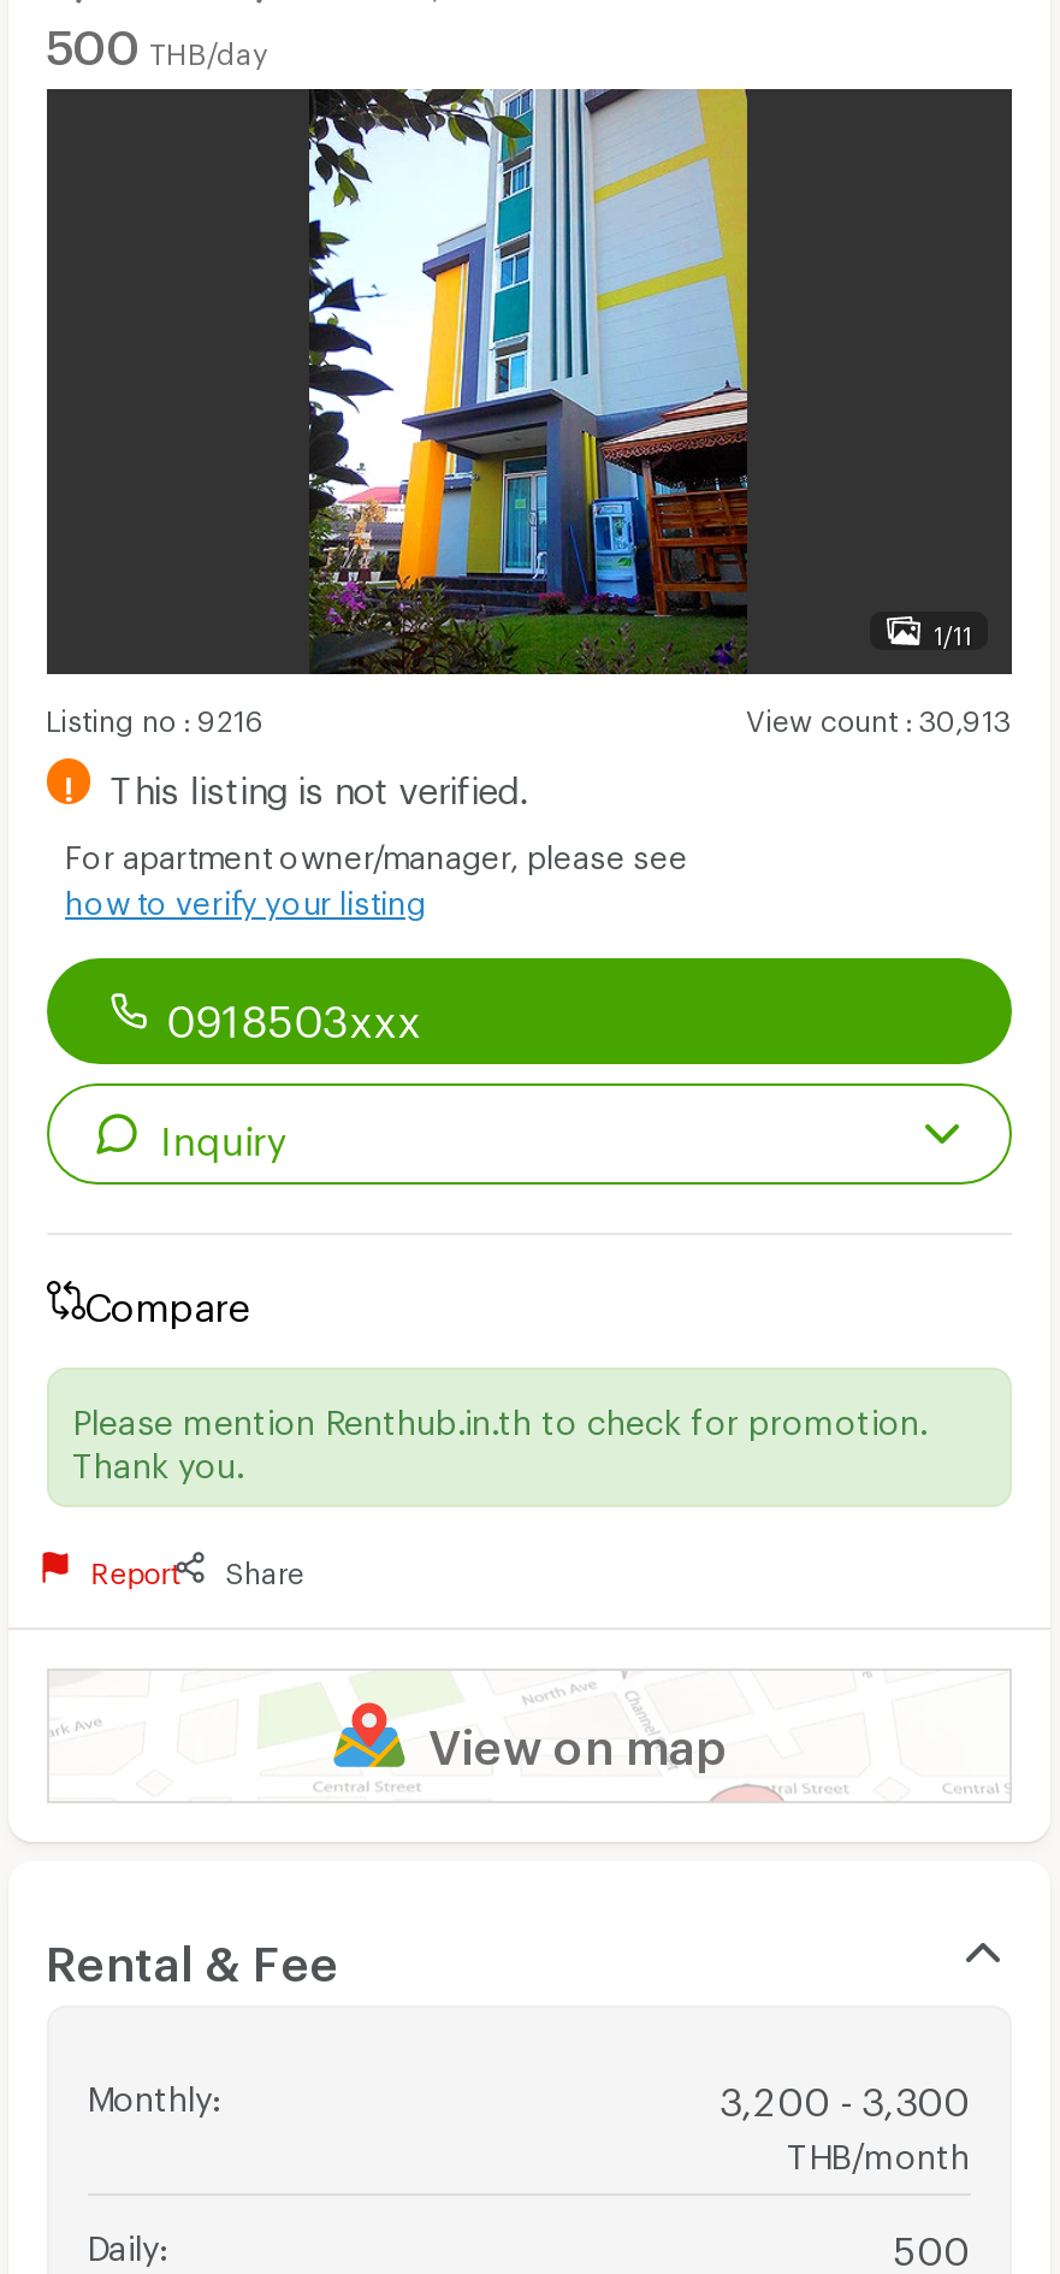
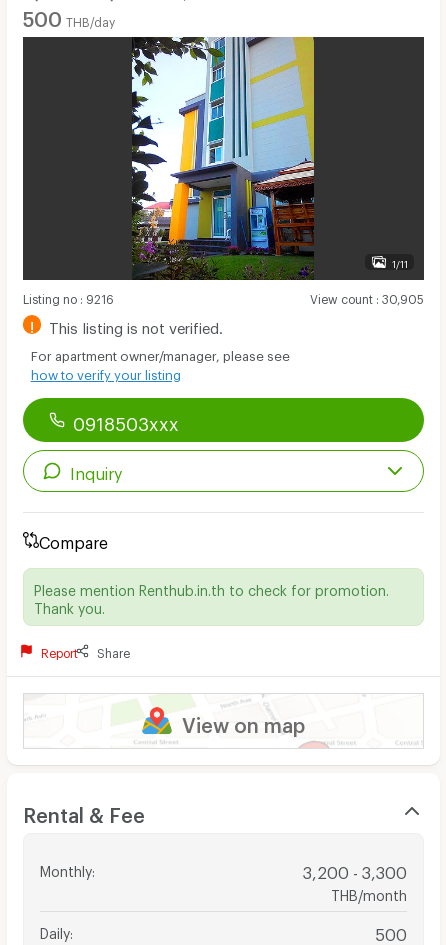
- View count: 30,913
+ View count: 30,905
